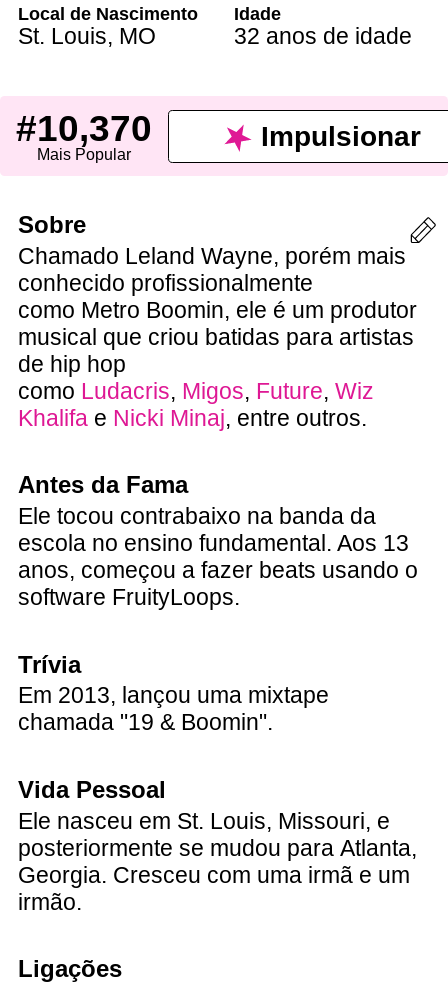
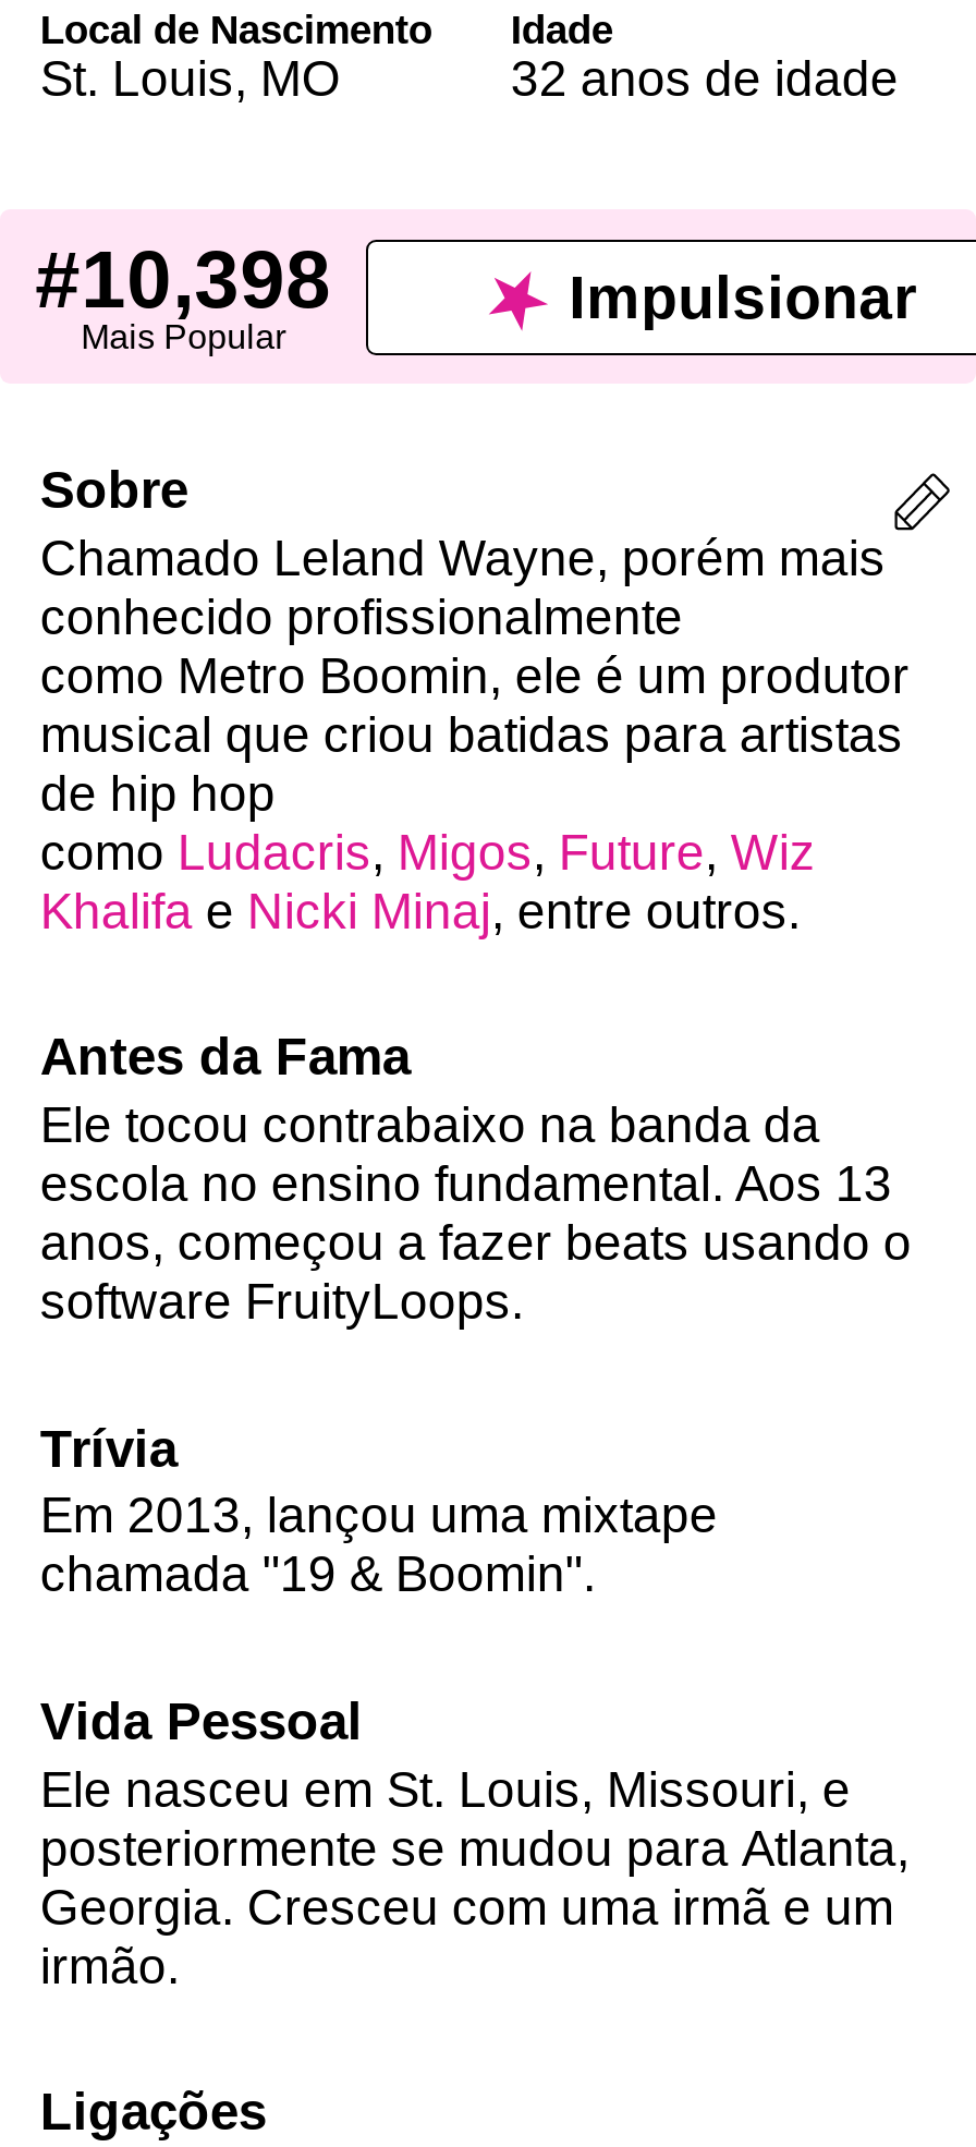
- #10,370
+ #10,398
